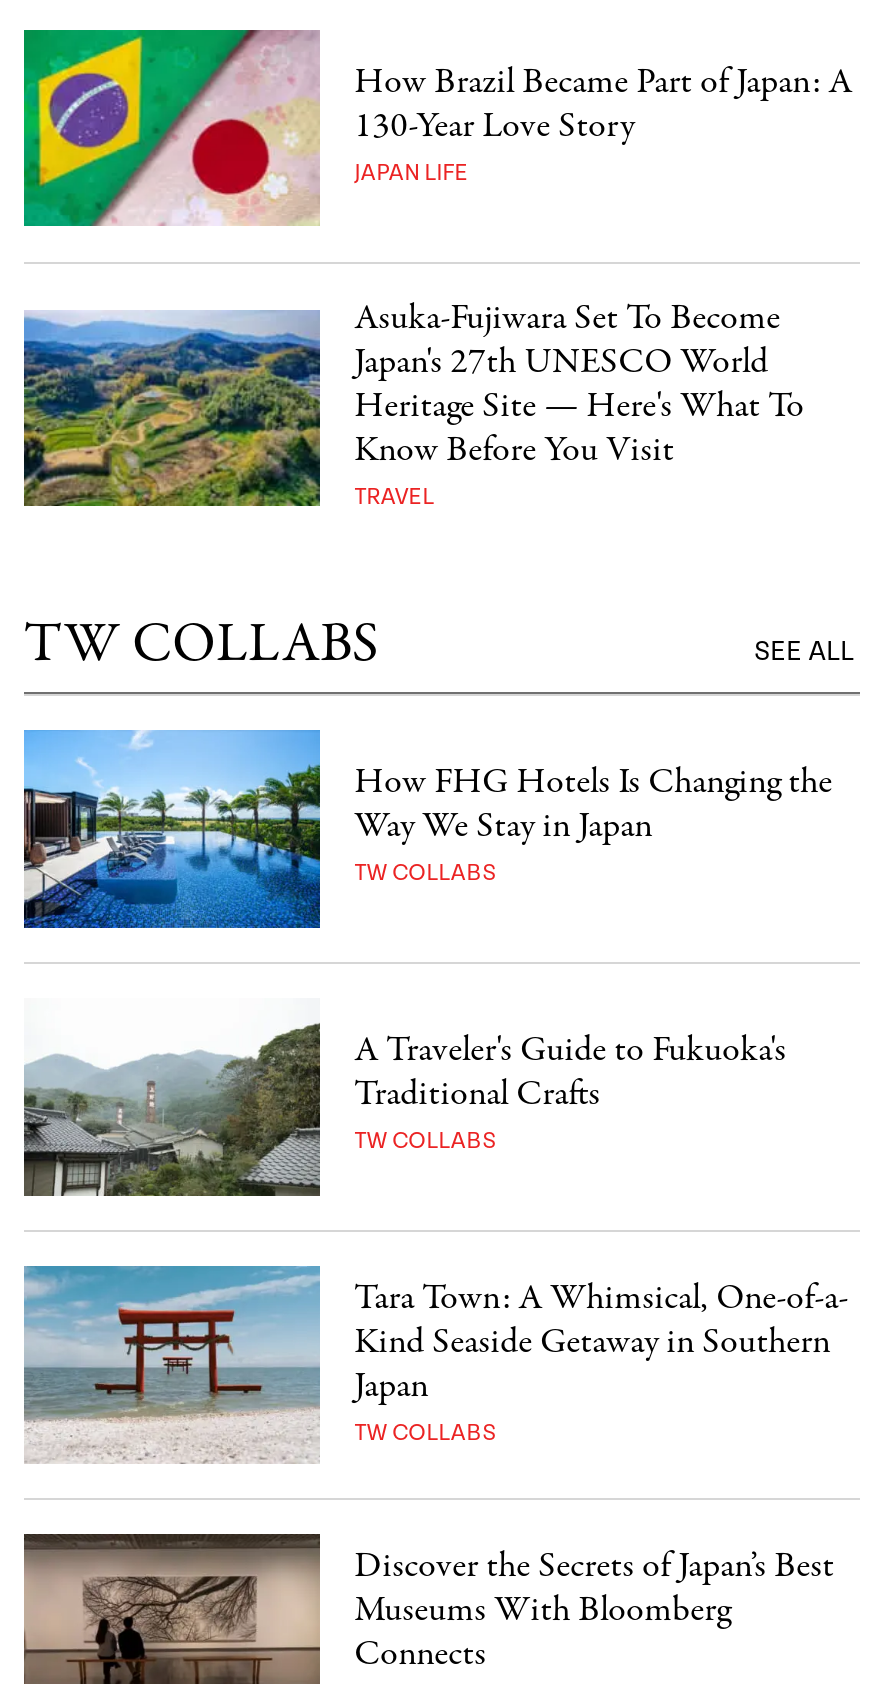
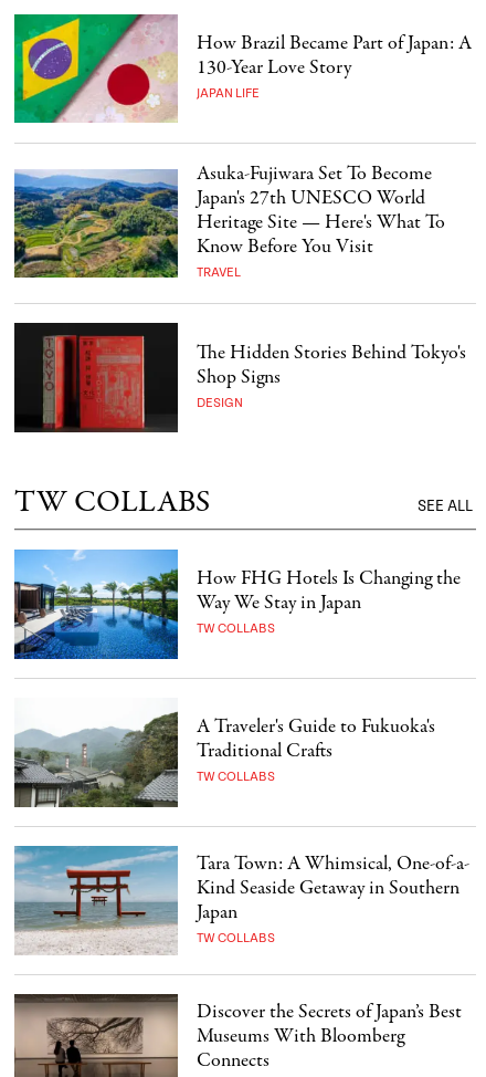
+ [image]
+ The Hidden Stories Behind Tokyo's
+ Shop Signs
+ DESIGN
